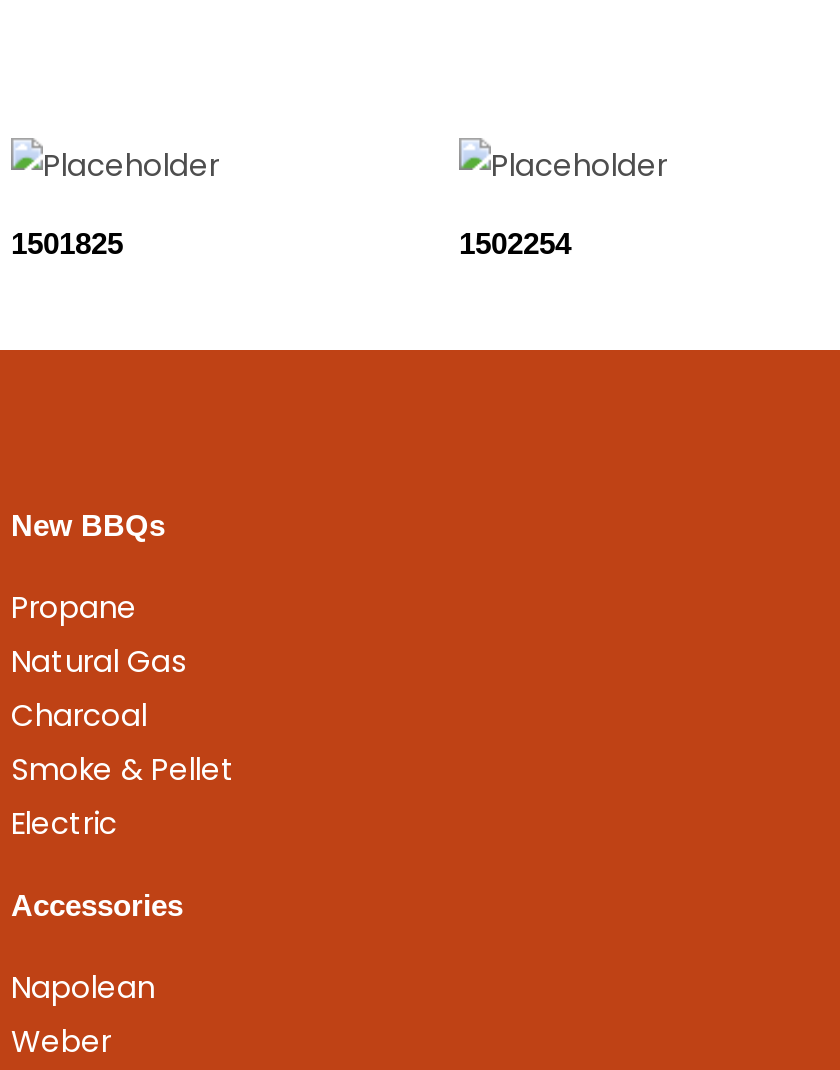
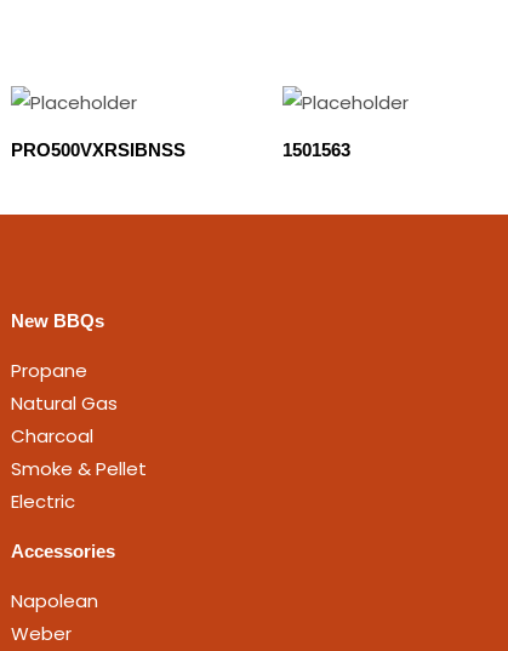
- 1501825
+ PRO500VXRSIBNSS

- 1502254
+ 1501563
